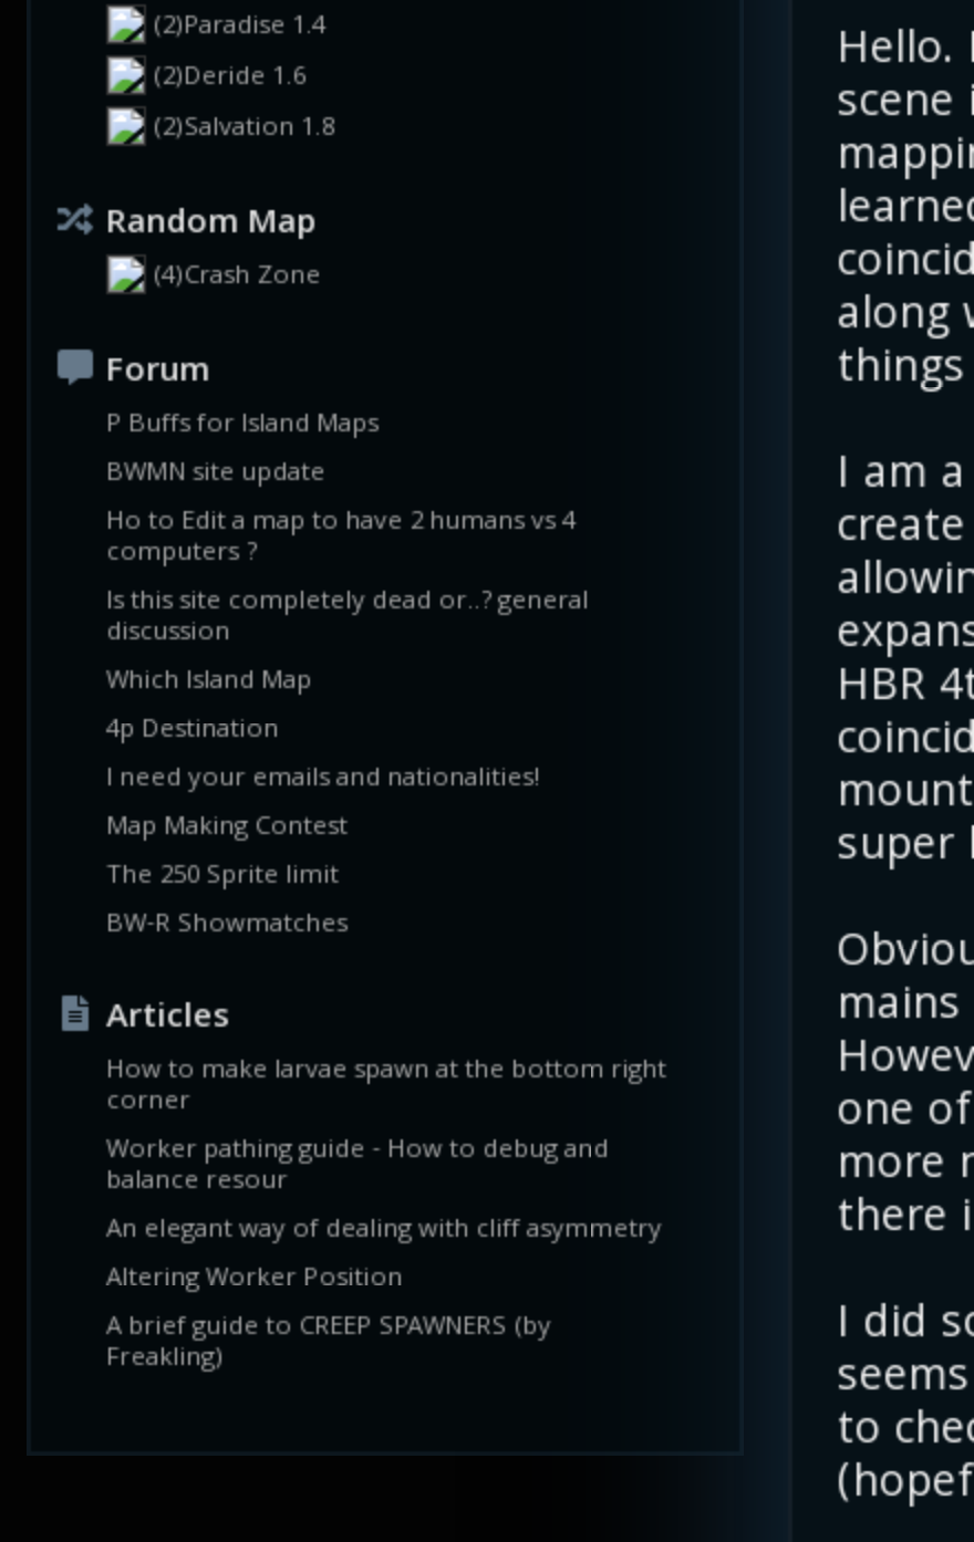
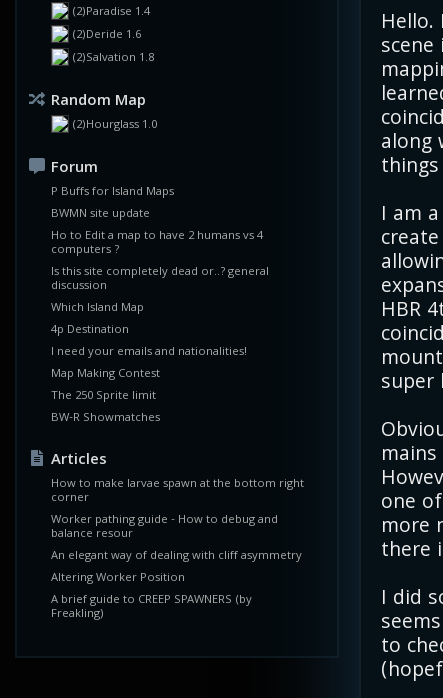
- (4)Crash Zone
+ (2)Hourglass 1.0
